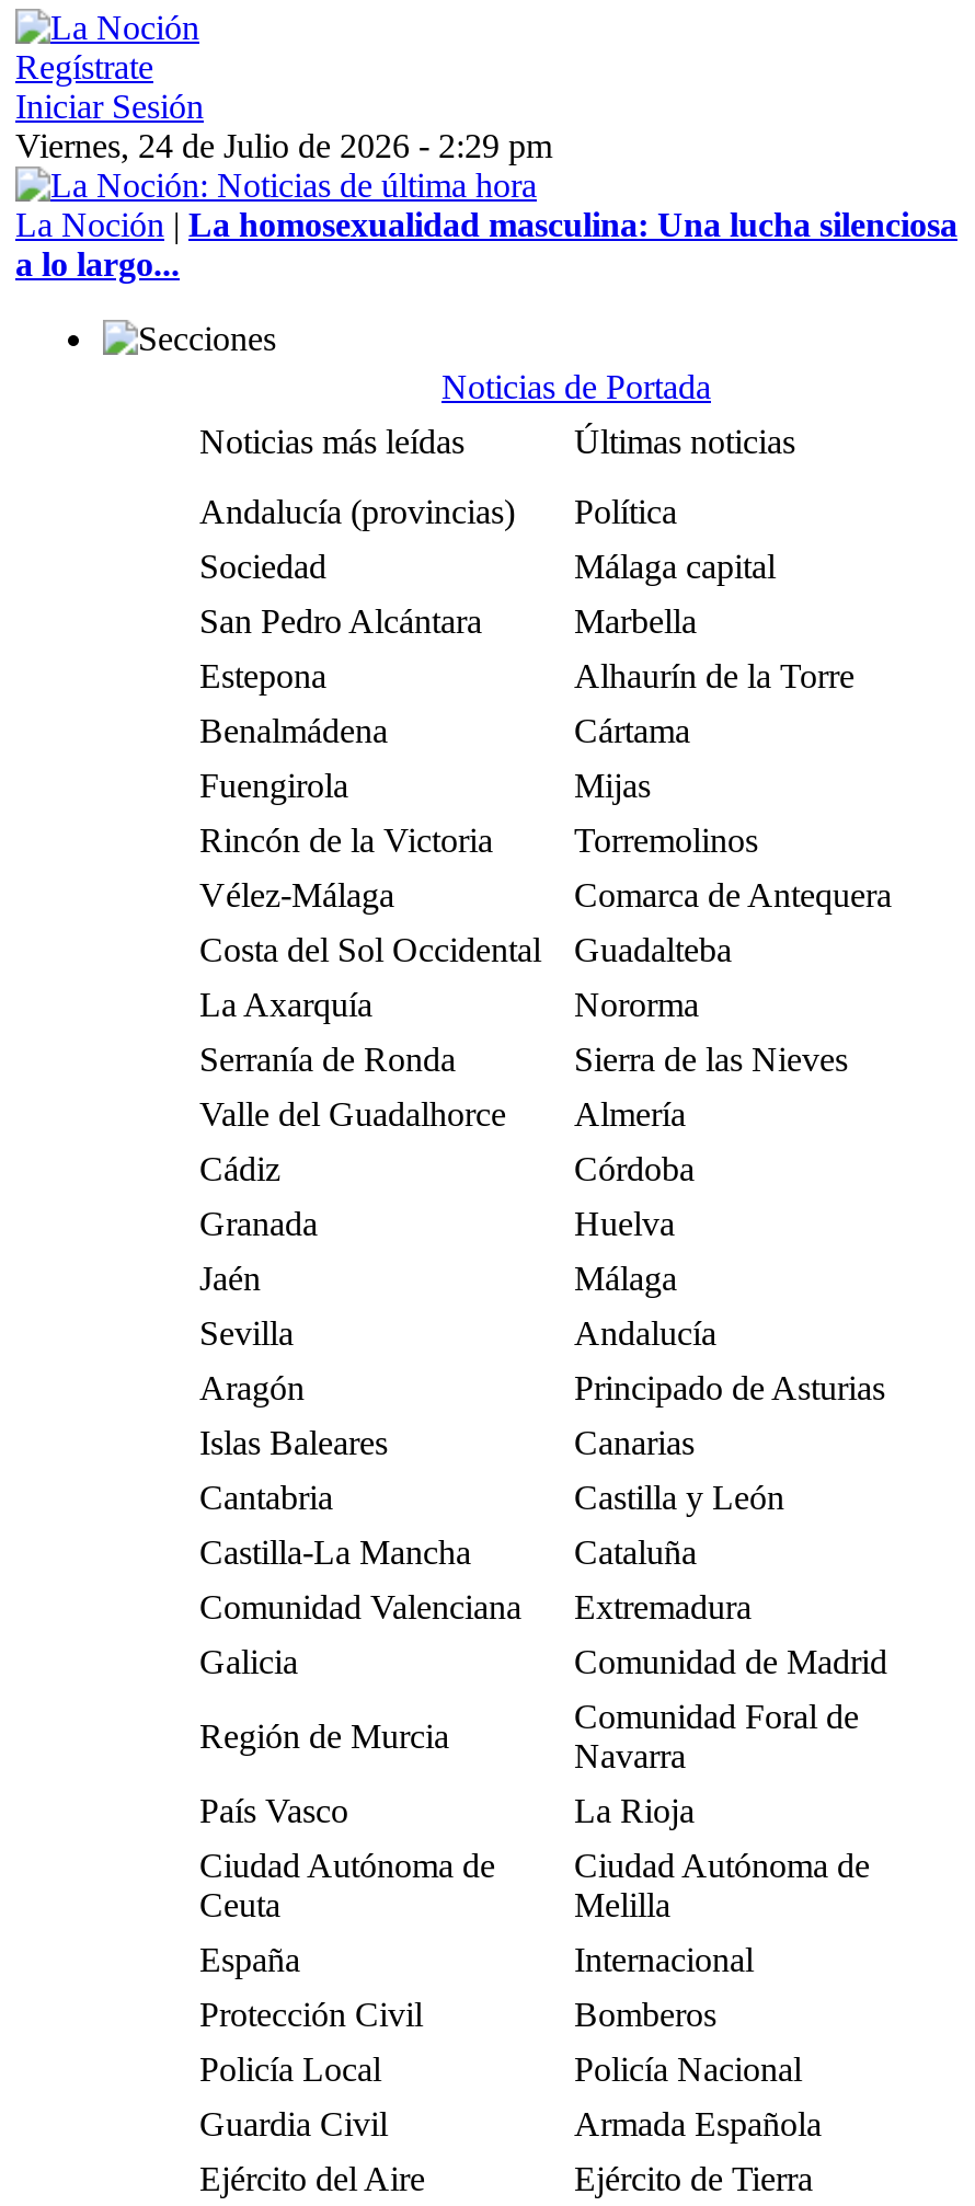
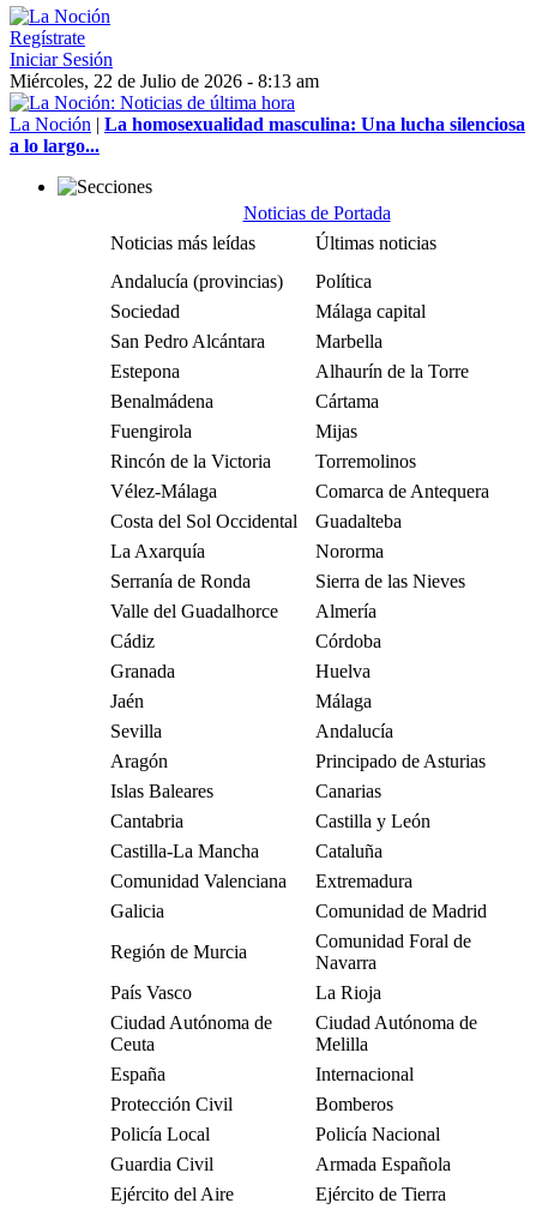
- Viernes, 24 de Julio de 2026 - 2:29 pm
+ Miércoles, 22 de Julio de 2026 - 8:13 am
